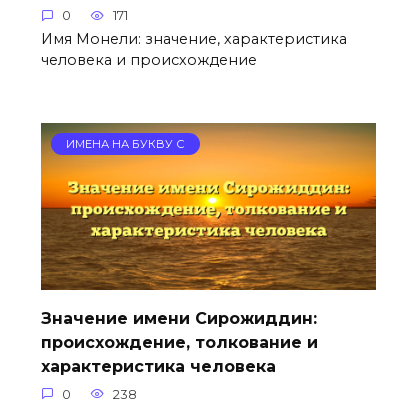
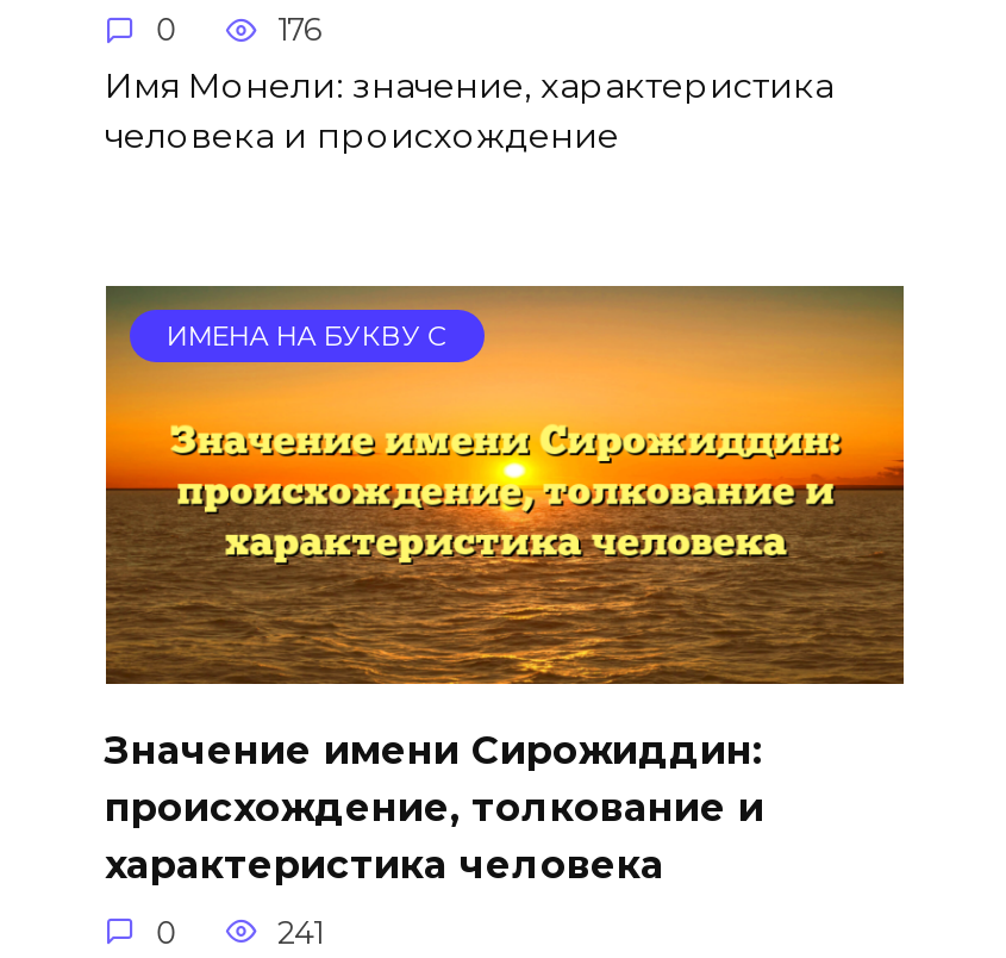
- 171
+ 176

- 238
+ 241
